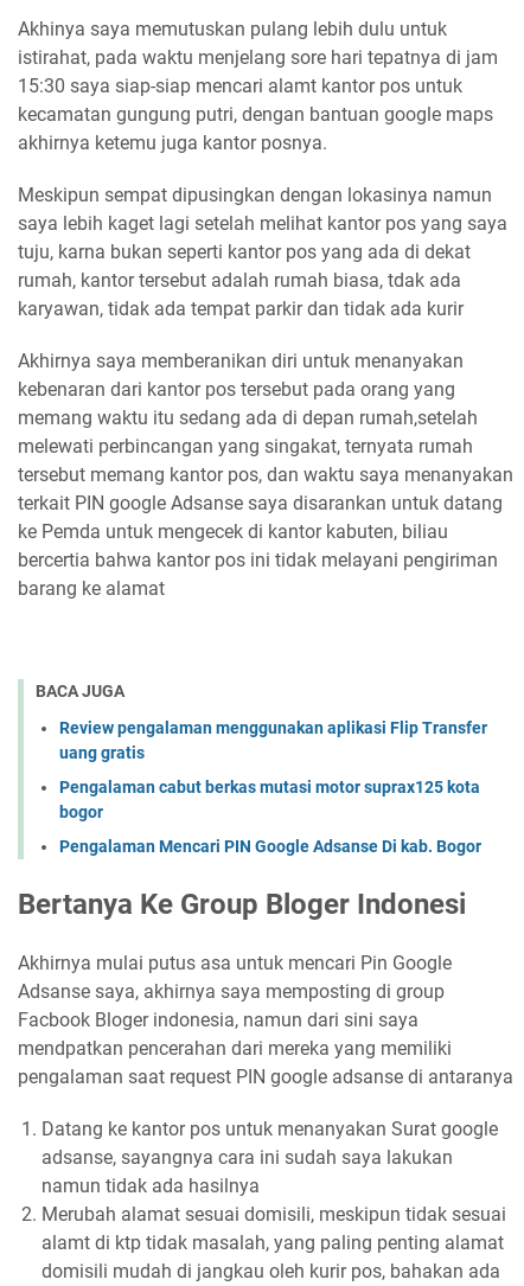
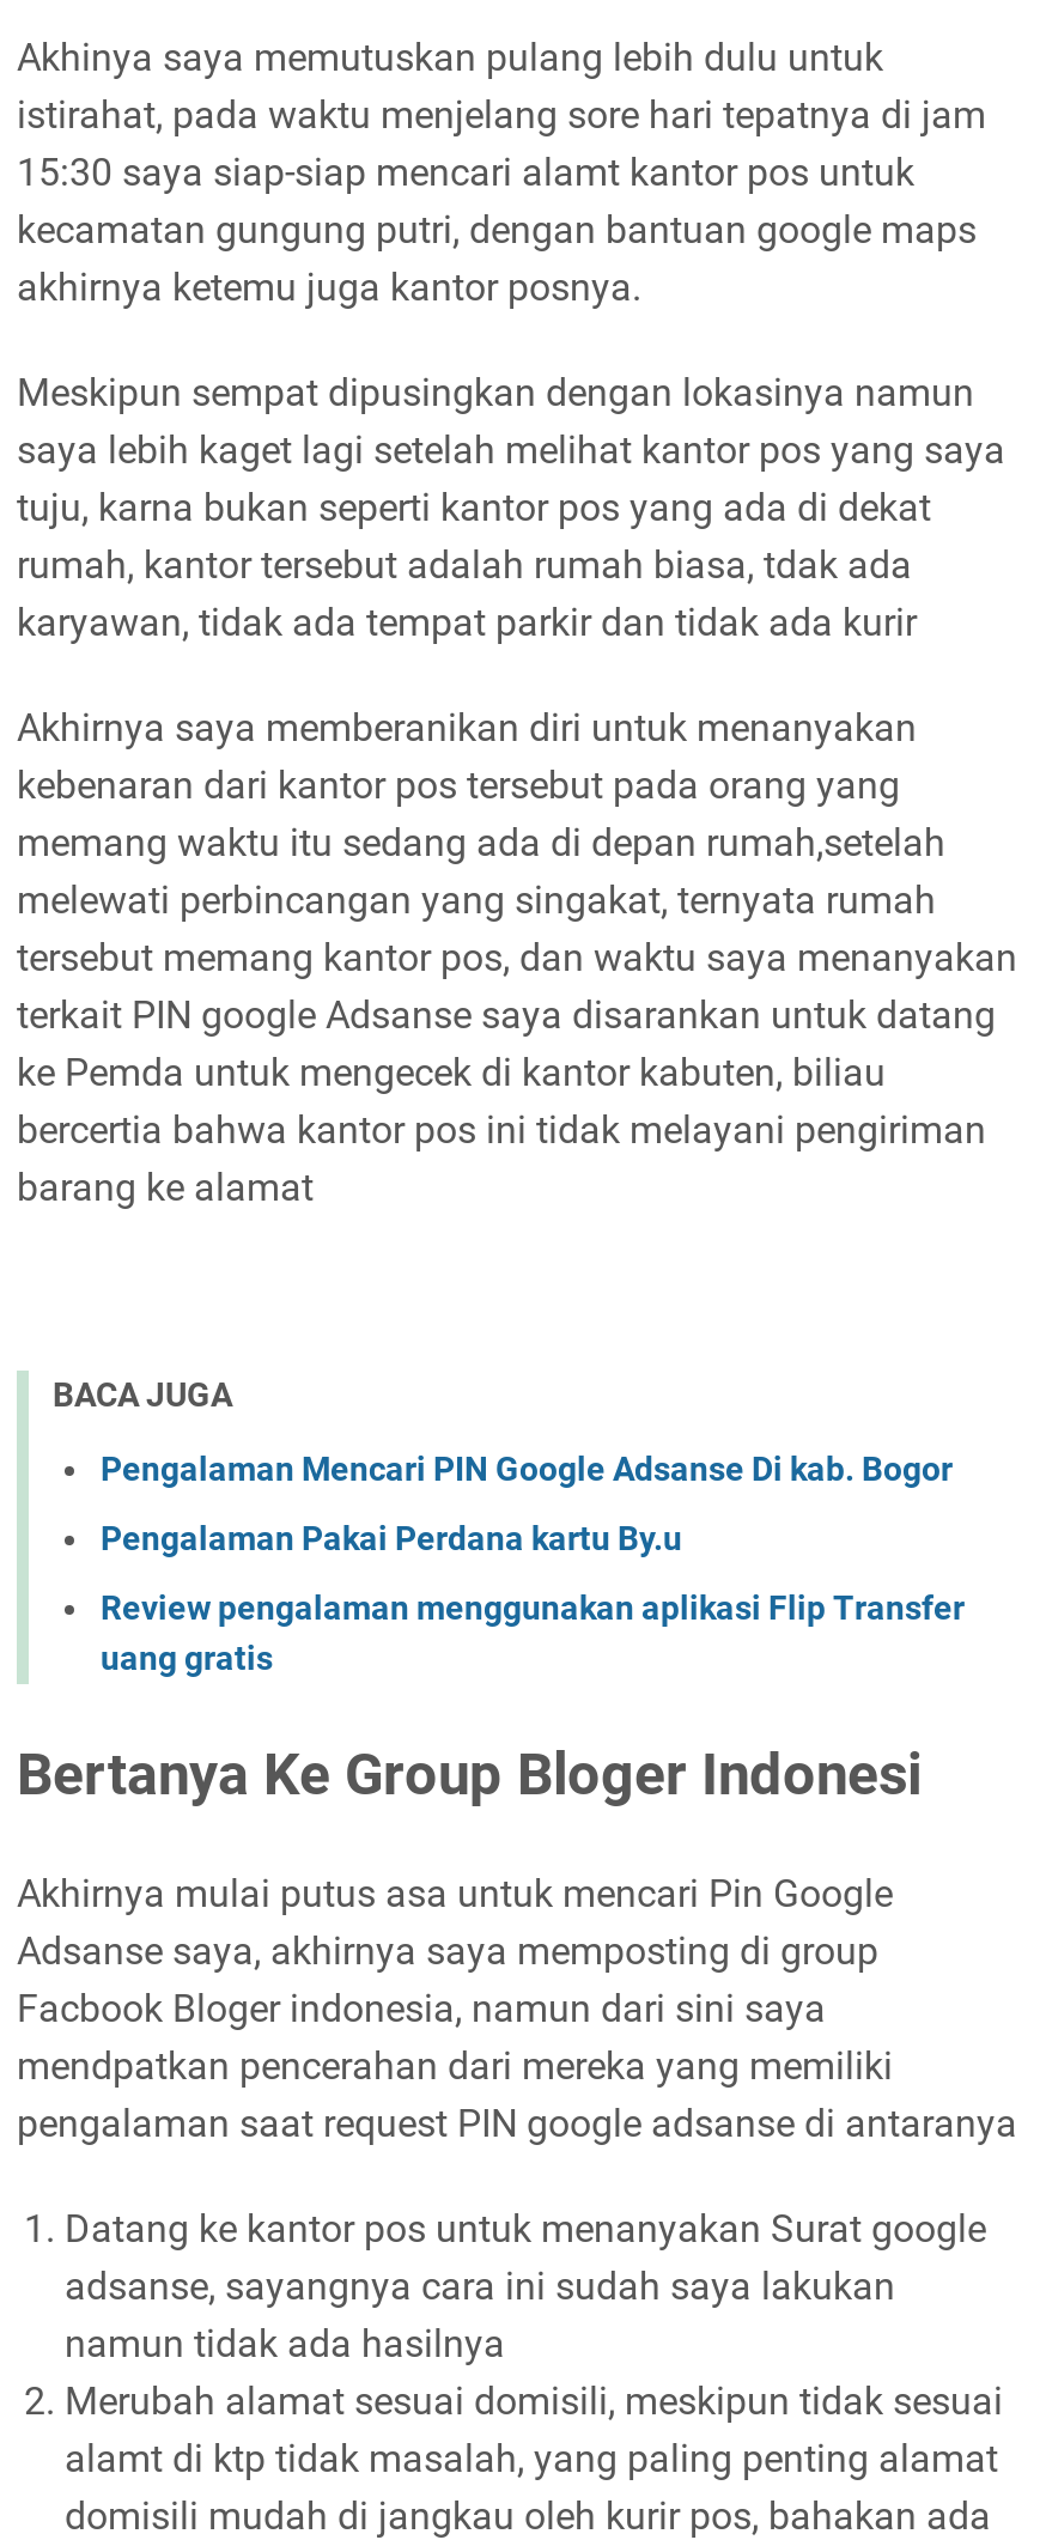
+ Pengalaman Pakai Perdana kartu By.u

moved down: Review pengalaman menggunakan aplikasi Flip Transfer | uang gratis

- Pengalaman cabut berkas mutasi motor suprax125 kota
- bogor

moved up: Pengalaman Mencari PIN Google Adsanse Di kab. Bogor
